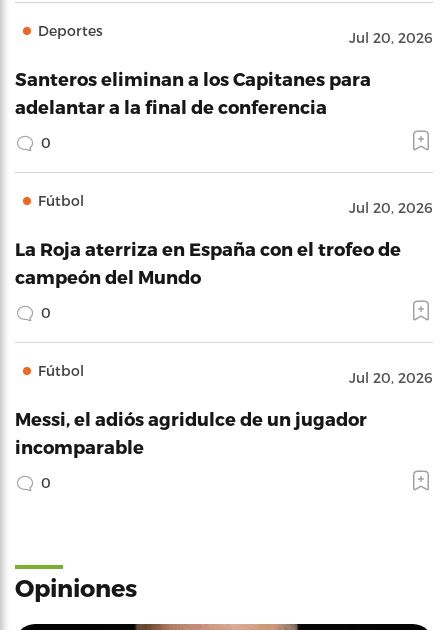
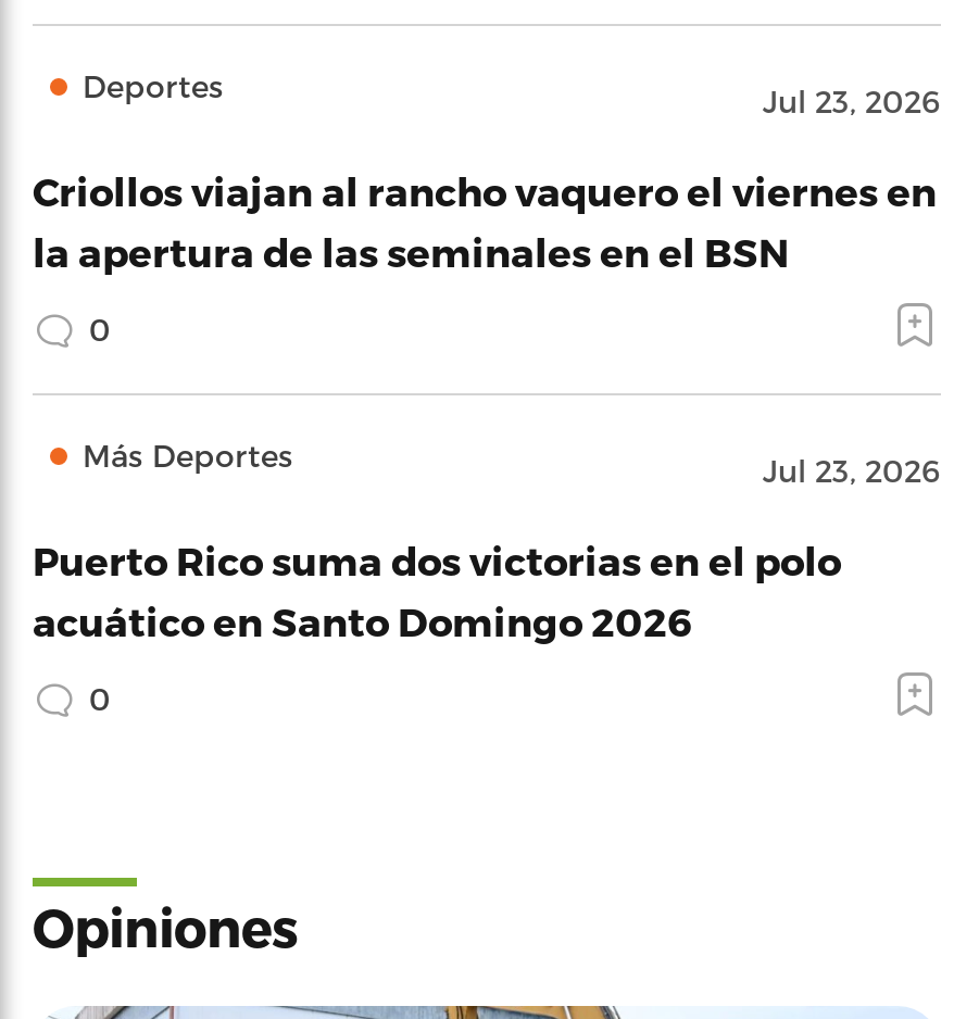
- Jul 20, 2026
+ Jul 23, 2026

- Santeros eliminan a los Capitanes para
- adelantar a la final de conferencia
+ Criollos viajan al rancho vaquero el viernes en
+ la apertura de las seminales en el BSN

- Fútbol
- Jul 20, 2026
- La Roja aterriza en España con el trofeo de
- campeón del Mundo
- 0
- Fútbol
- Jul 20, 2026
- Messi, el adiós agridulce de un jugador
- incomparable
+ Más Deportes
+ Jul 23, 2026
+ Puerto Rico suma dos victorias en el polo
+ acuático en Santo Domingo 2026
